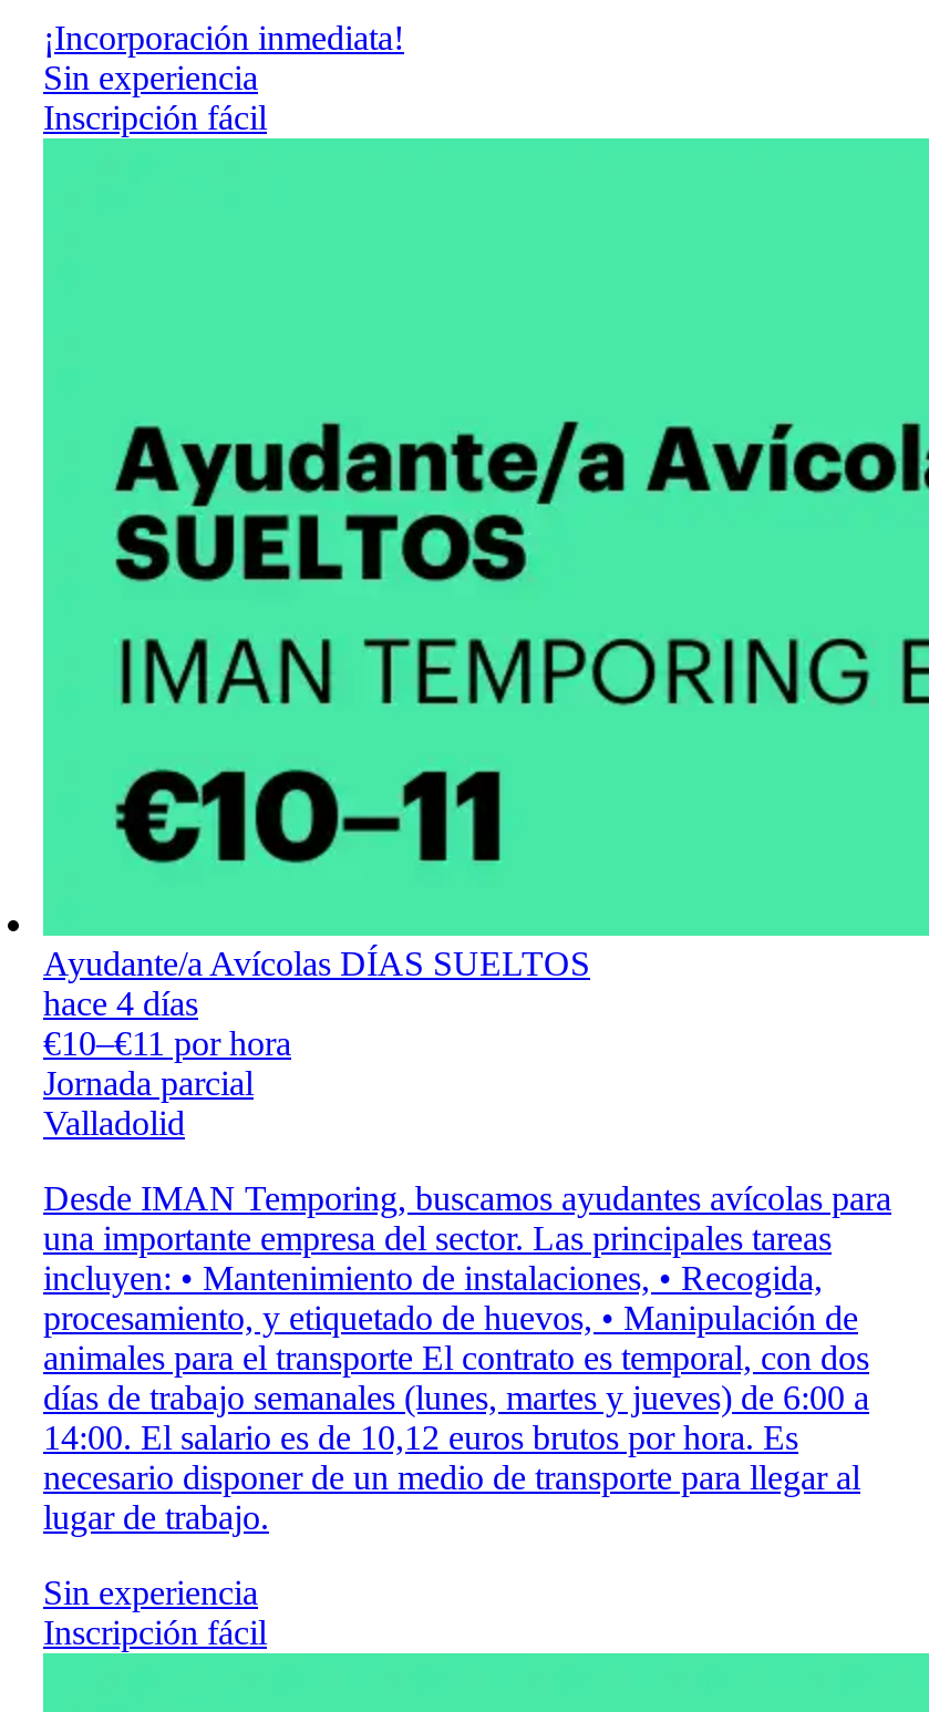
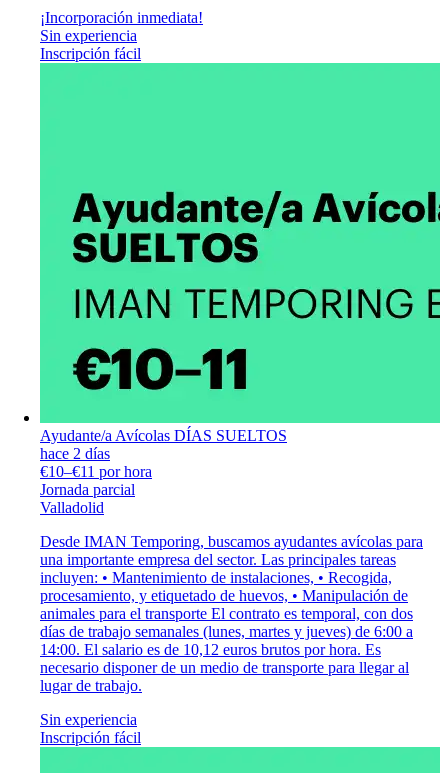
- hace 4 días
+ hace 2 días
